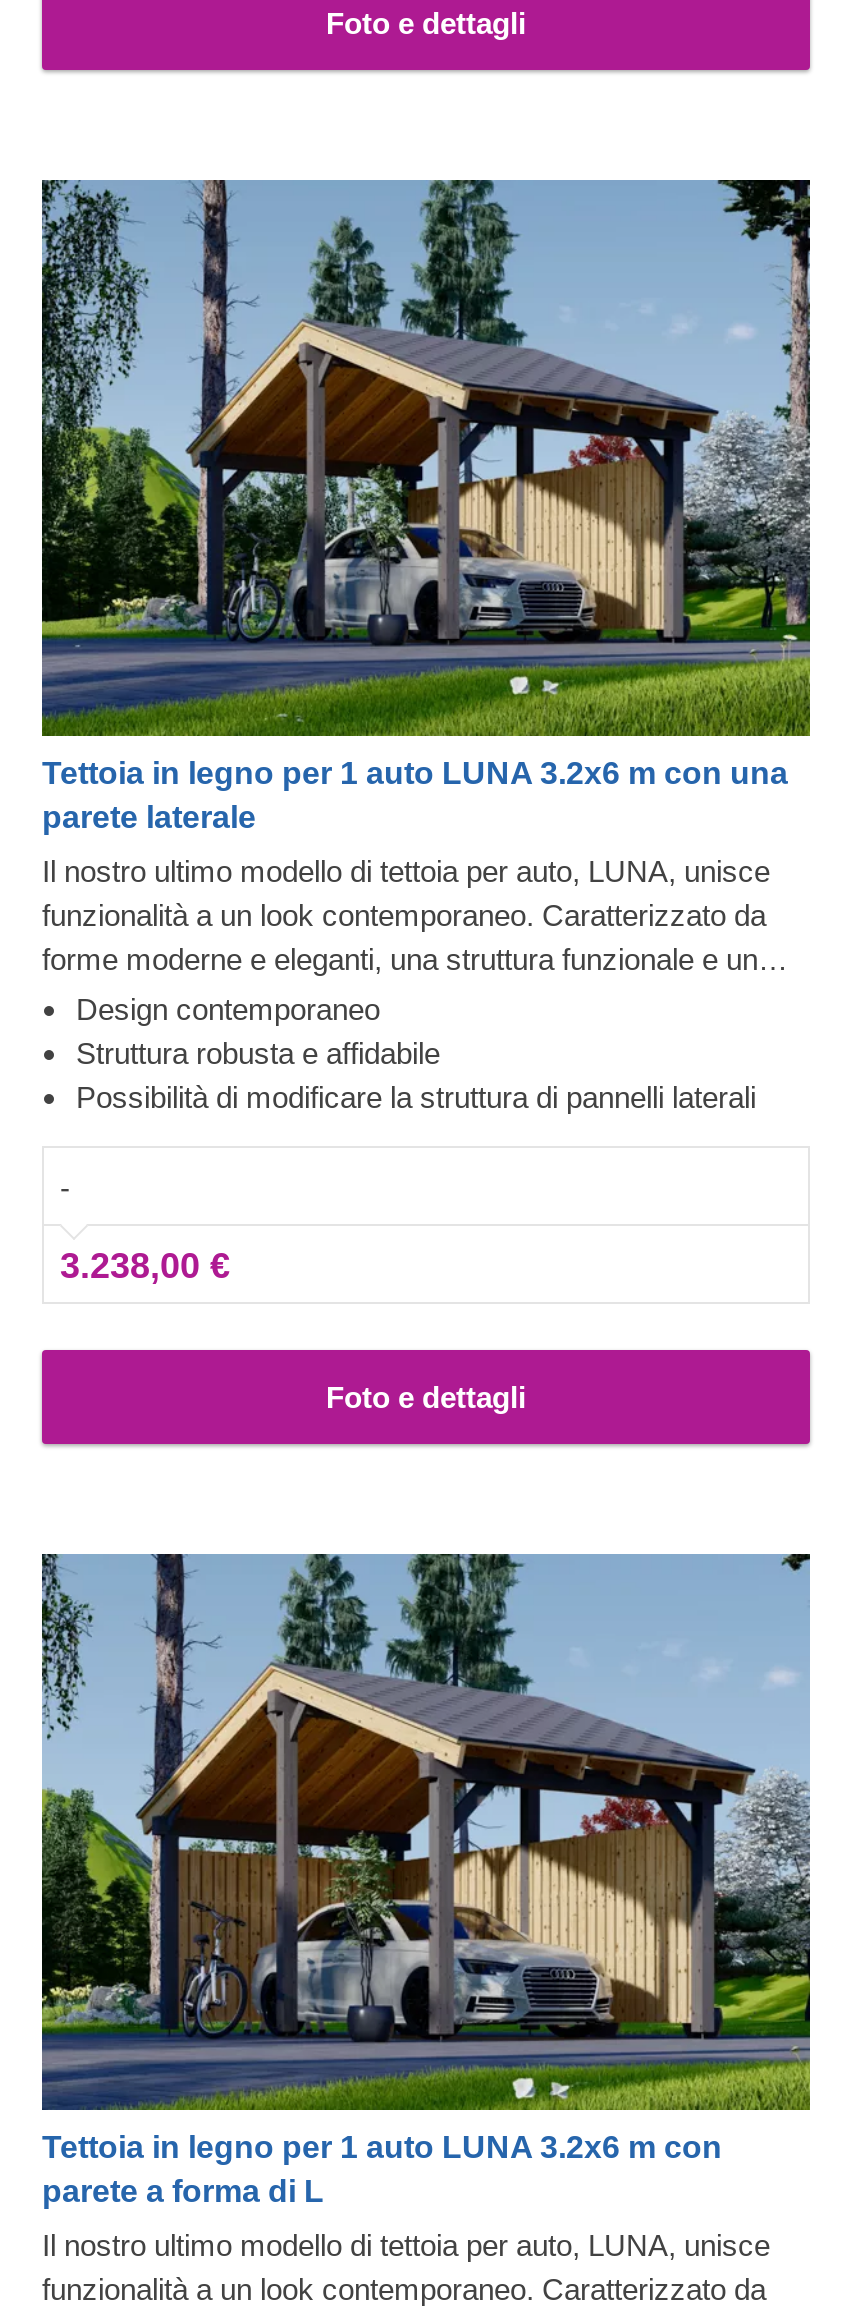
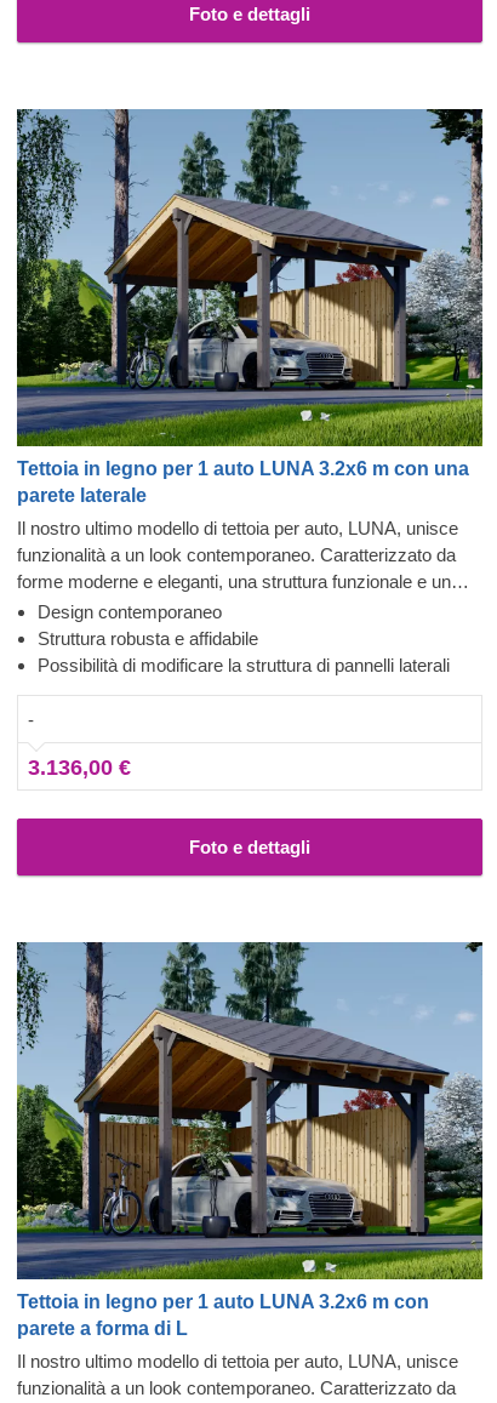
- 3.238,00 €
+ 3.136,00 €
